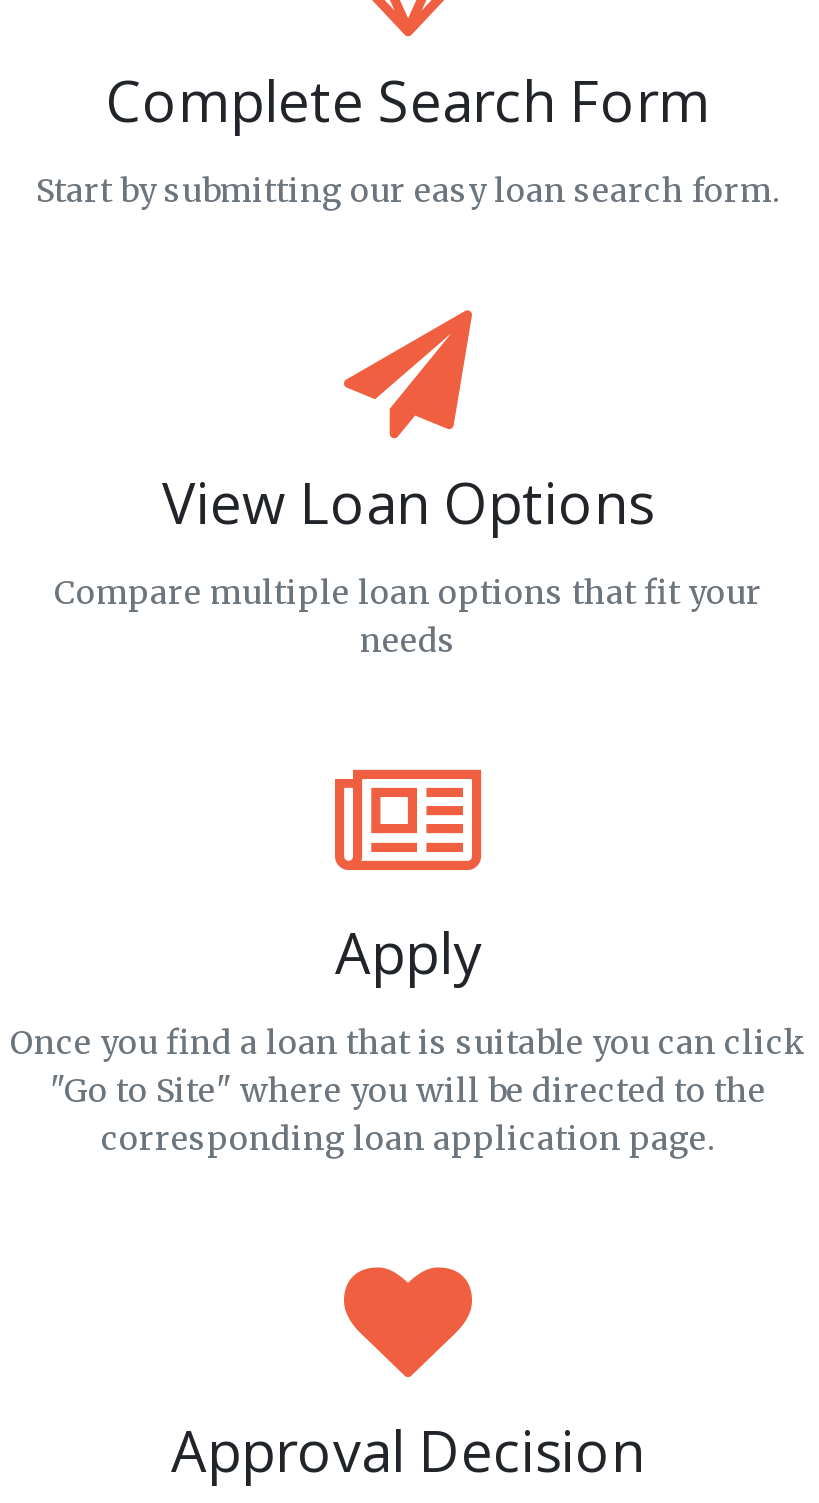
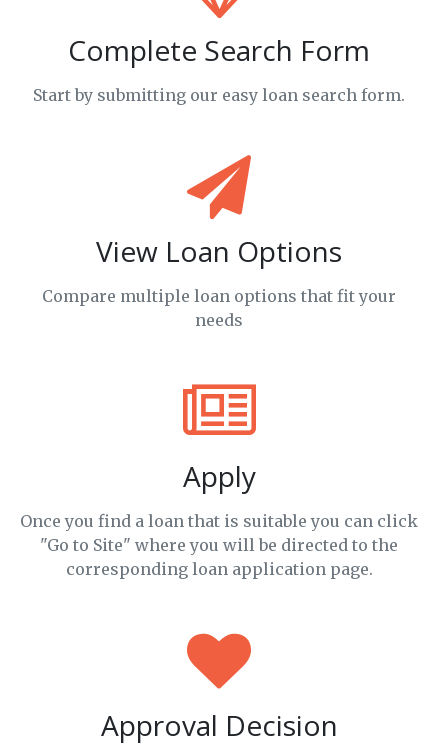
- [image]
+ [image]
